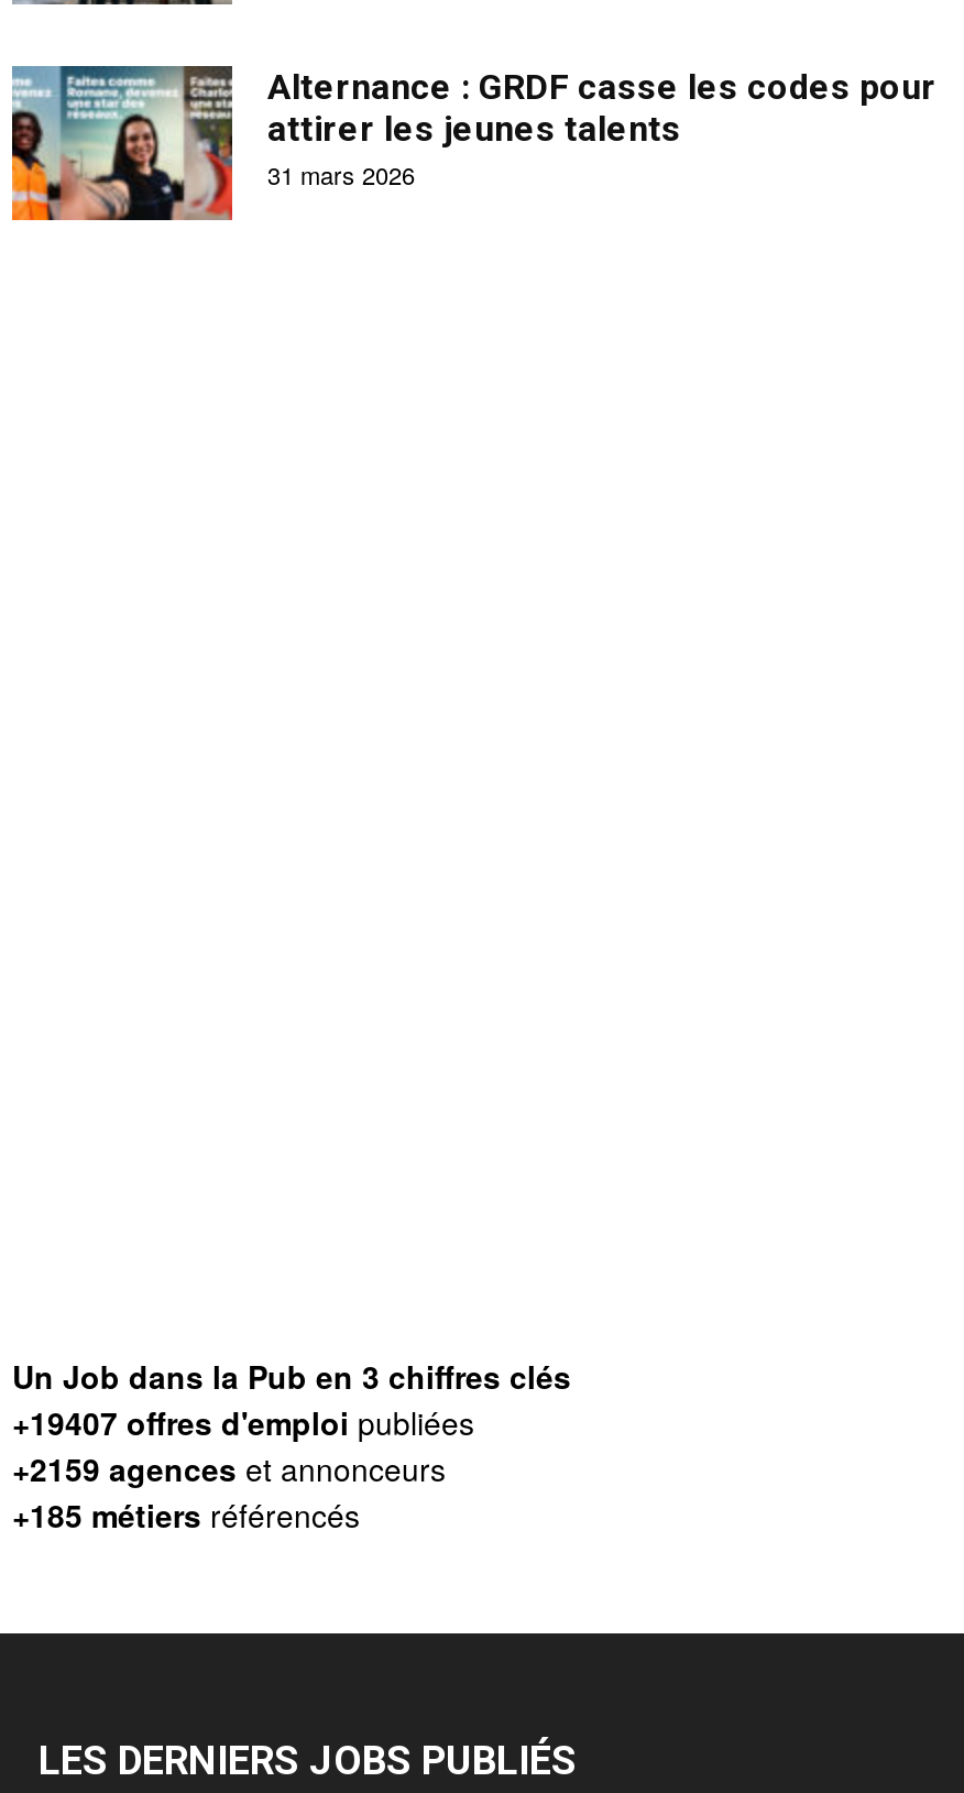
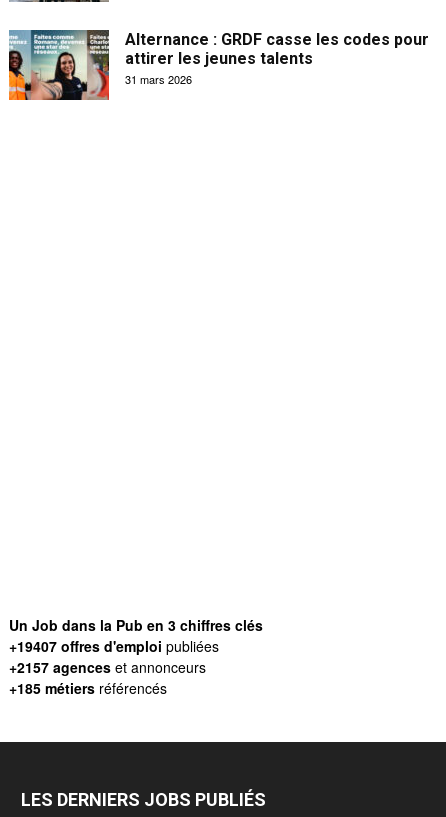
- +2159 agences et annonceurs
+ +2157 agences et annonceurs
